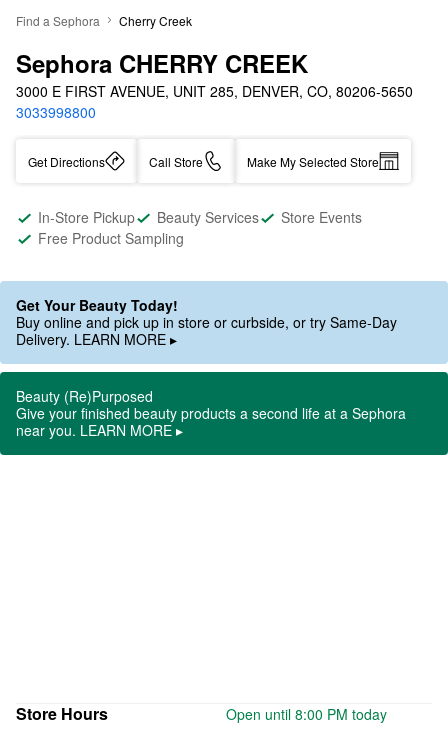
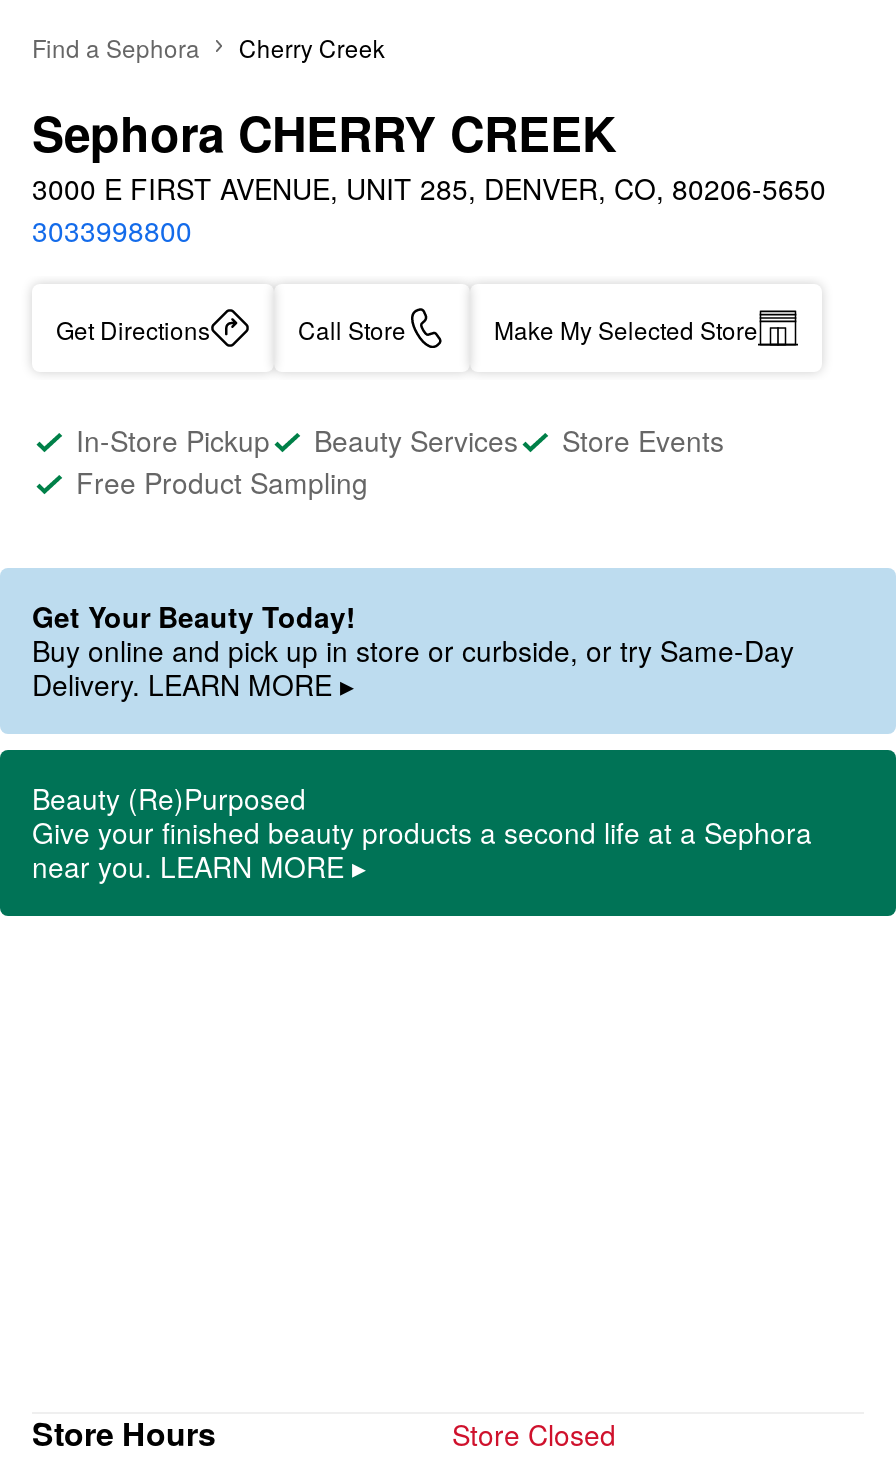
- Open until 8:00 PM today
+ Store Closed
